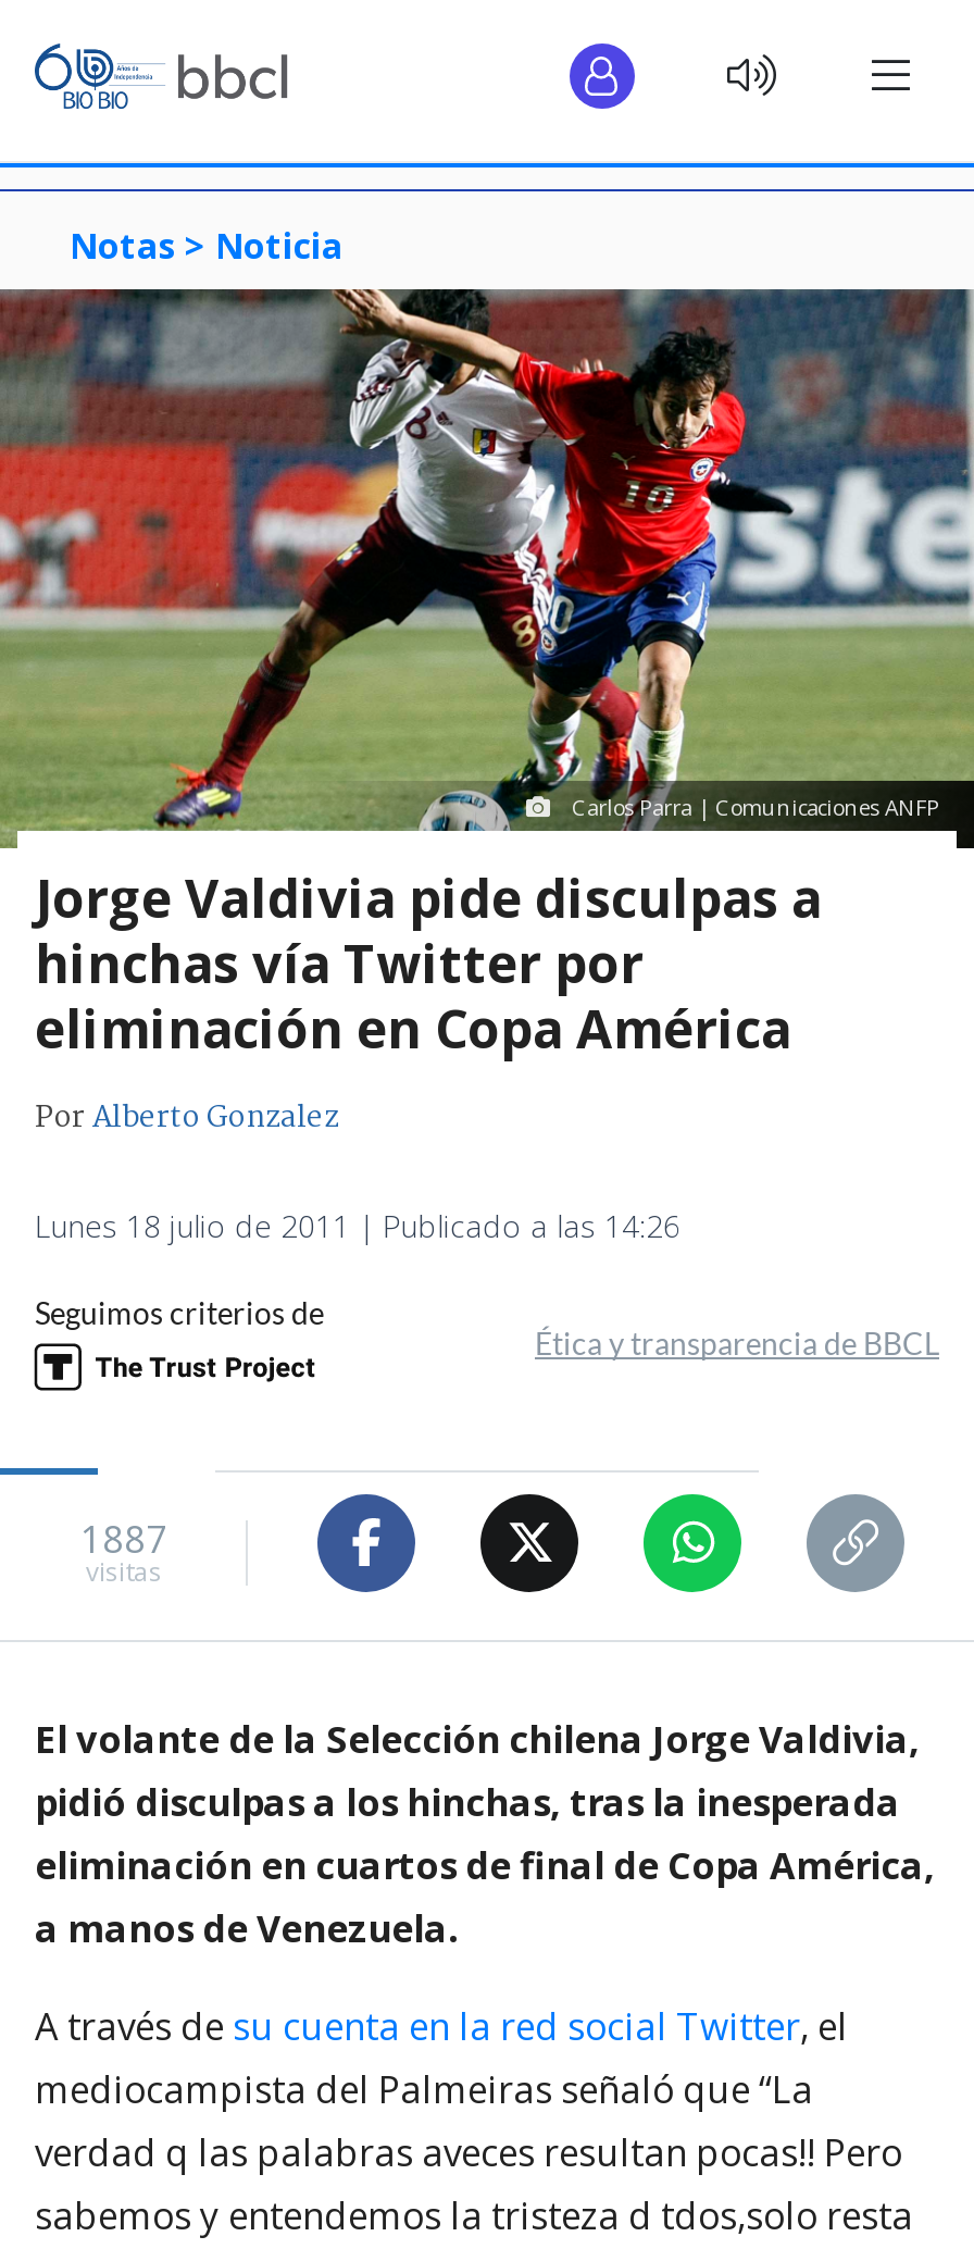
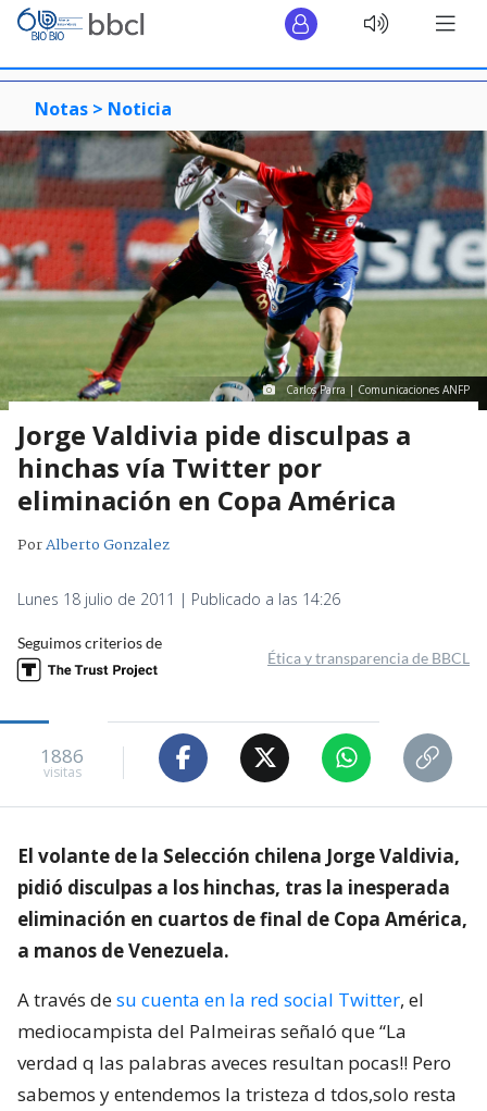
- 1887
+ 1886
